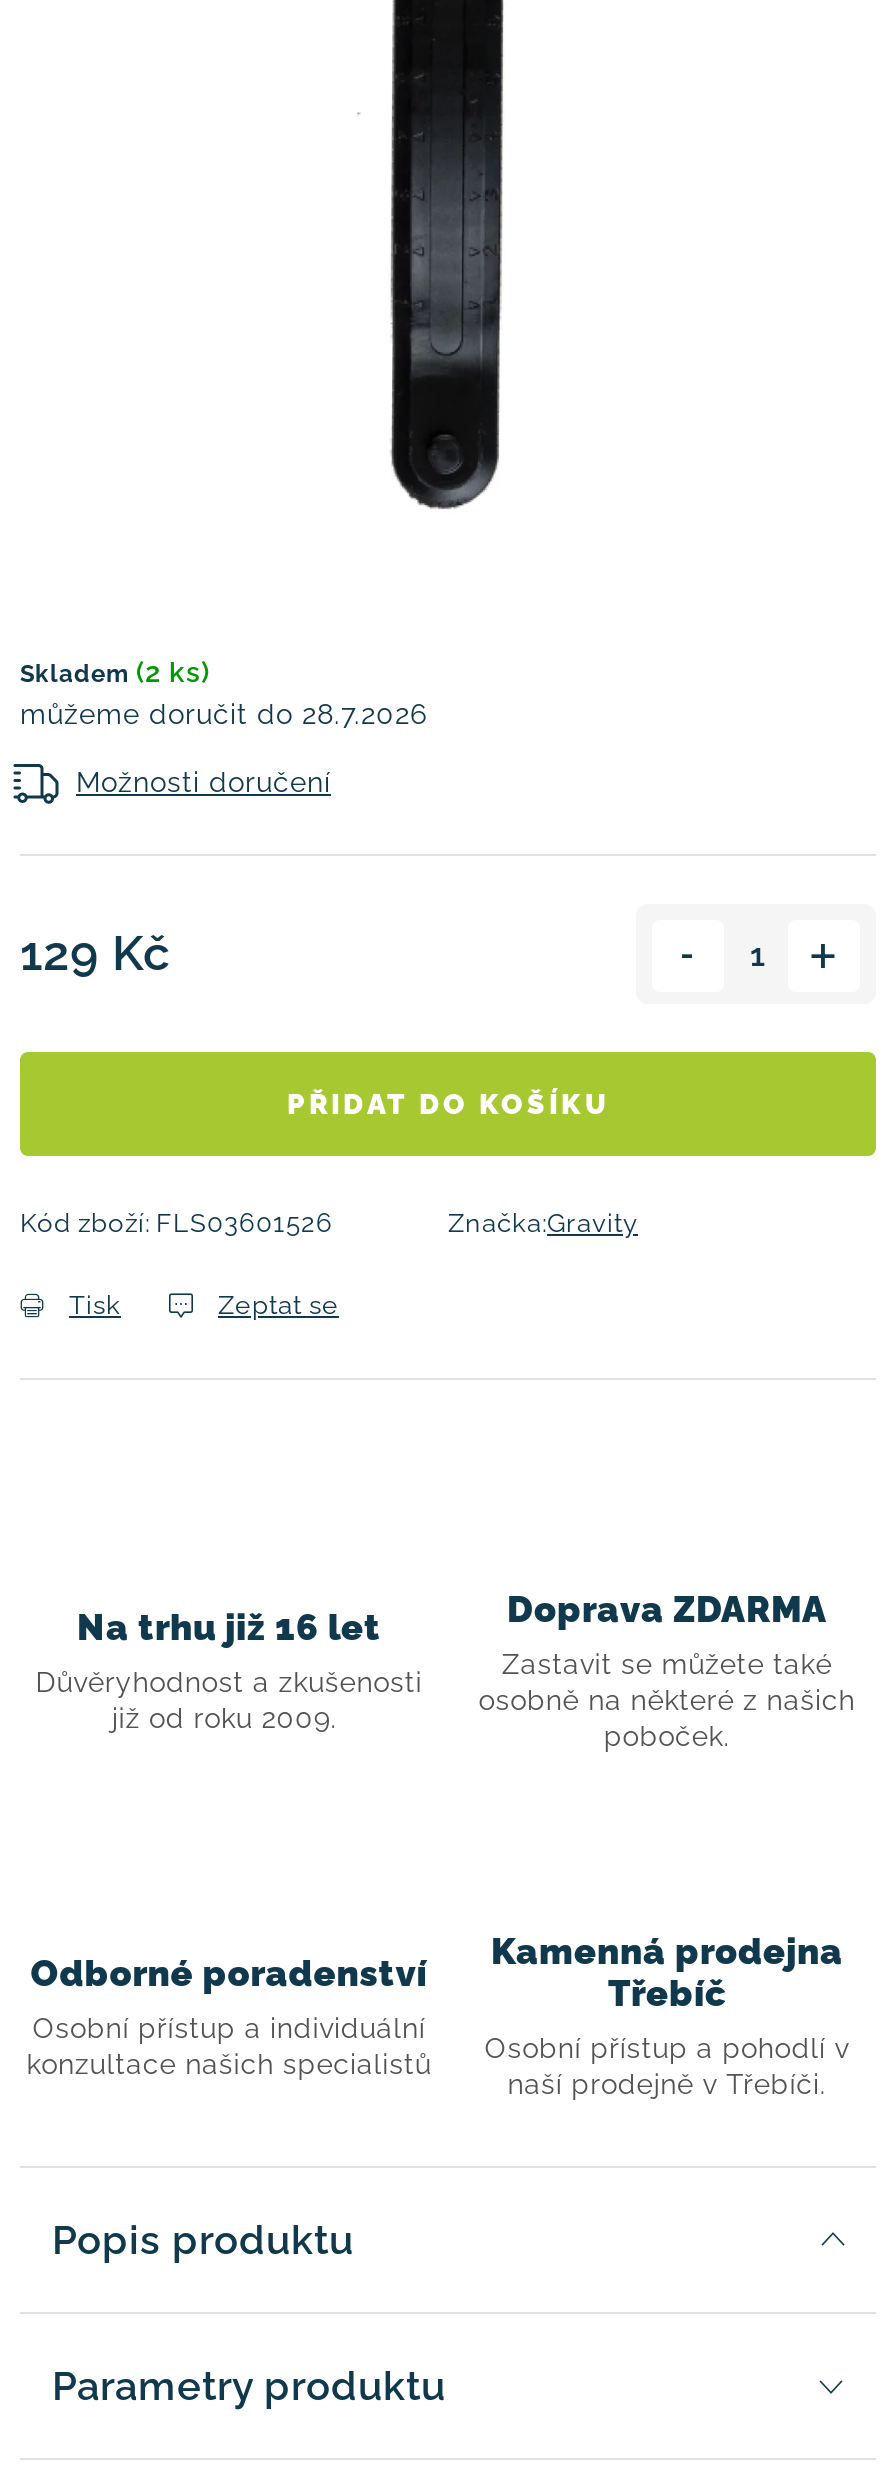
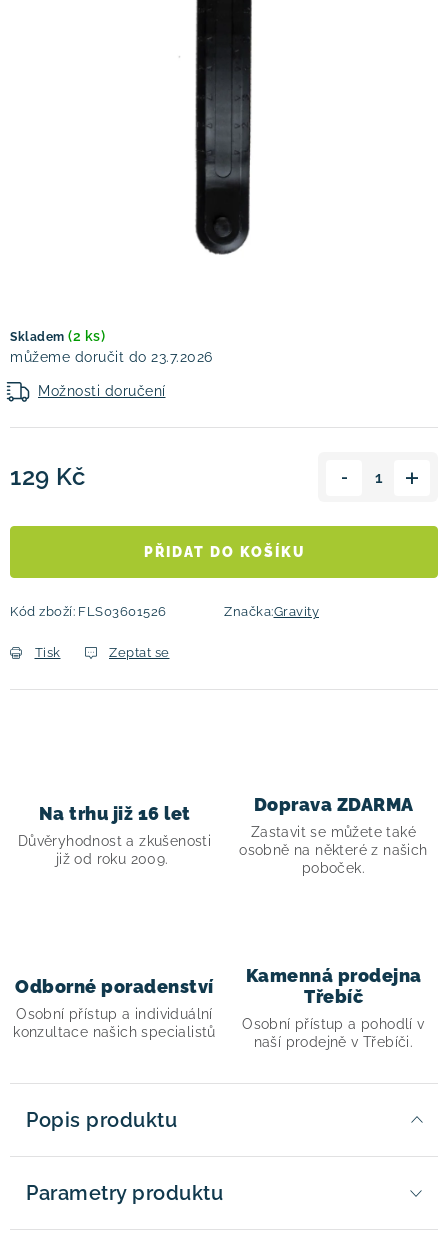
- 28.7.2026
+ 23.7.2026
